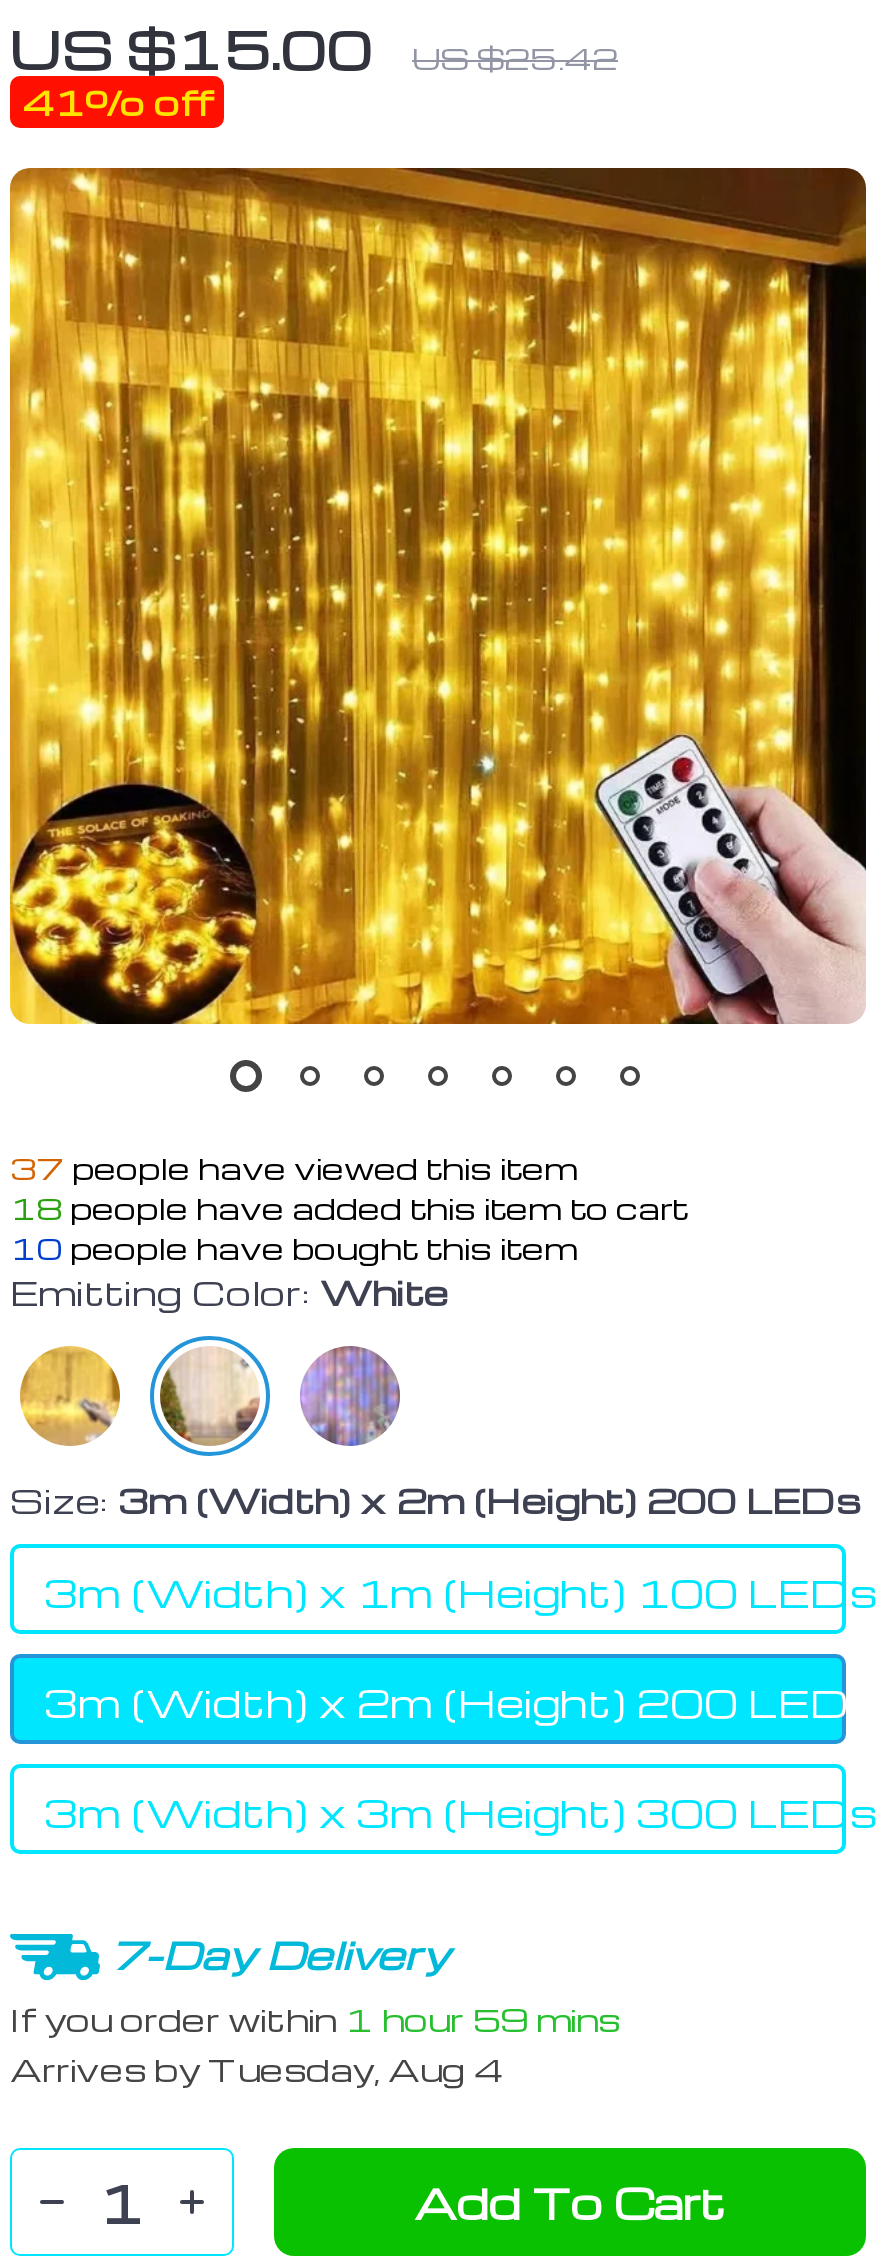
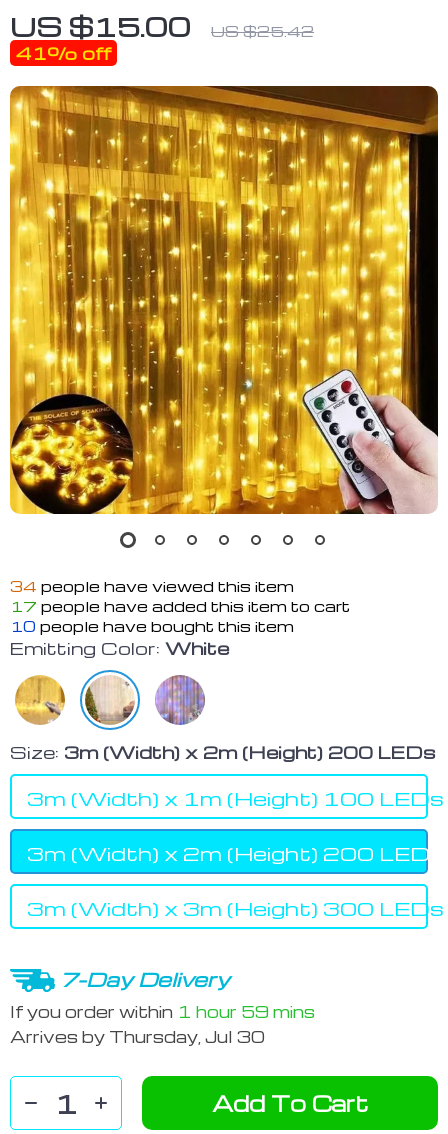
- 37 people have viewed this item
+ 34 people have viewed this item

- 18 people have added this item to cart
+ 17 people have added this item to cart

- Arrives by Tuesday, Aug 4
+ Arrives by Thursday, Jul 30
